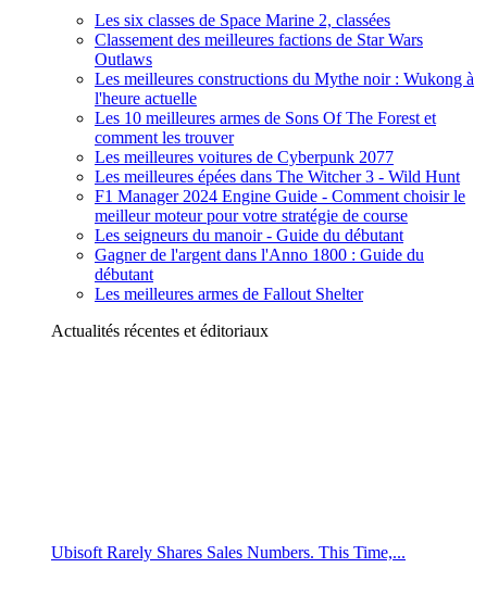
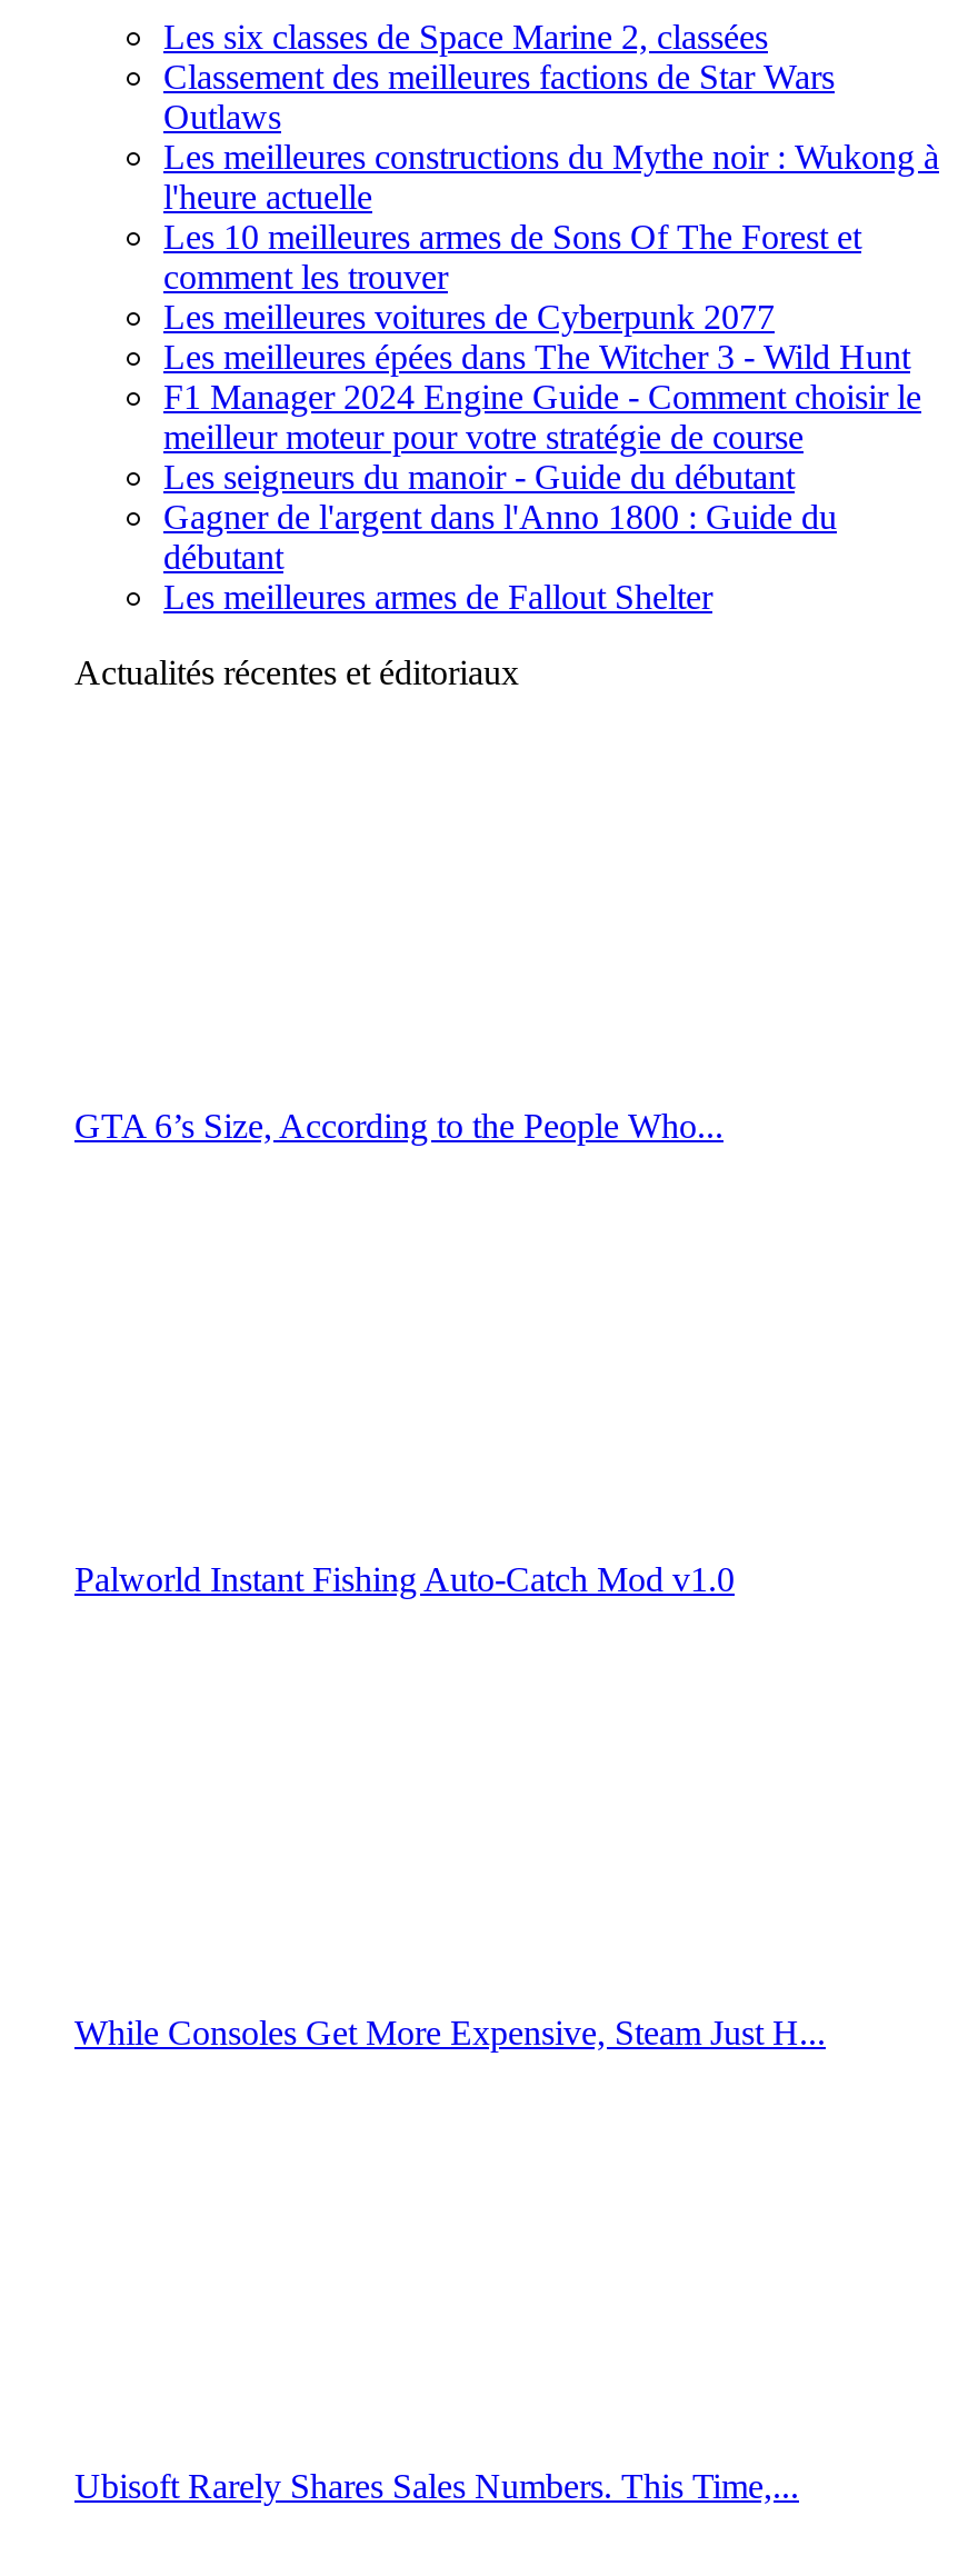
+ GTA 6’s Size, According to the People Who...

+ Palworld Instant Fishing Auto-Catch Mod v1.0

+ While Consoles Get More Expensive, Steam Just H...
